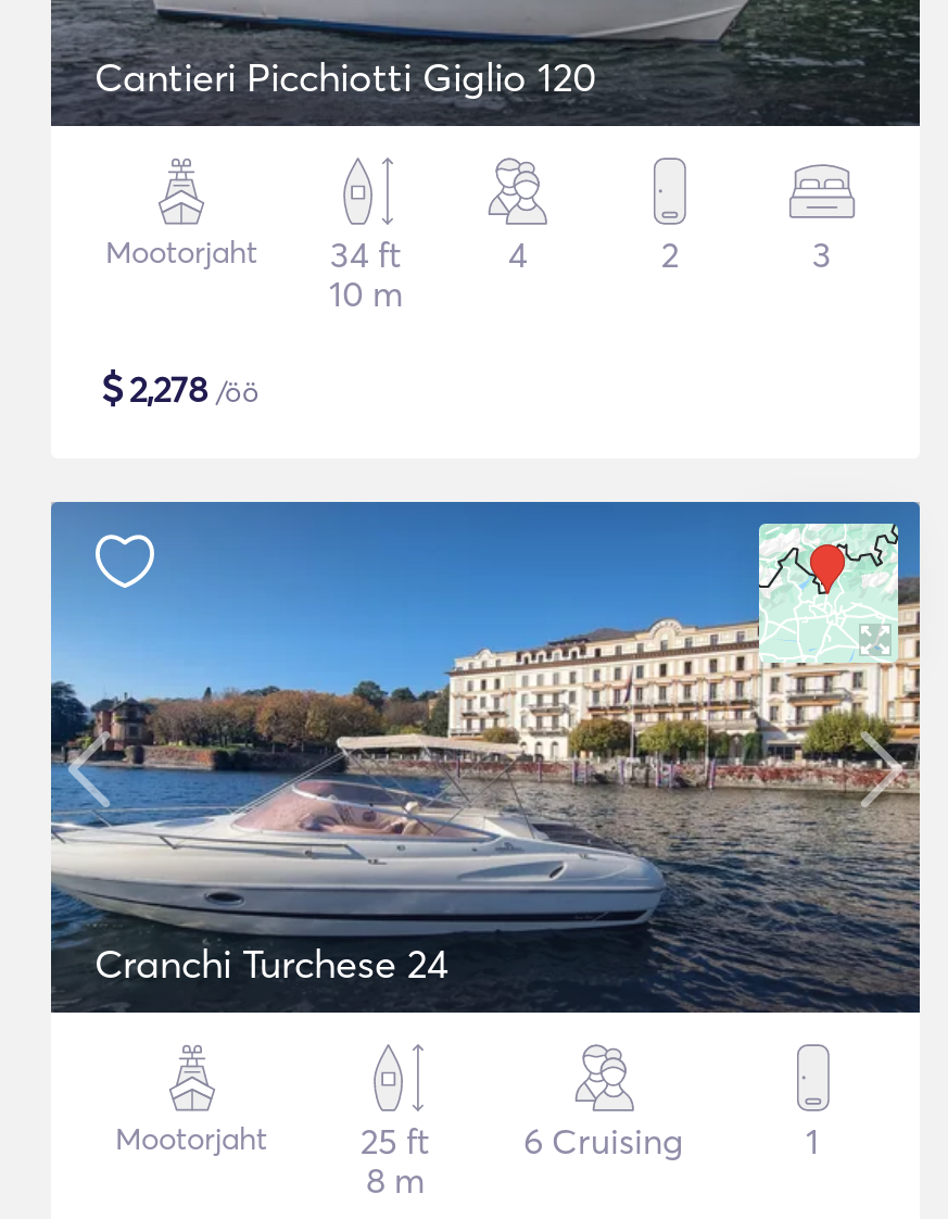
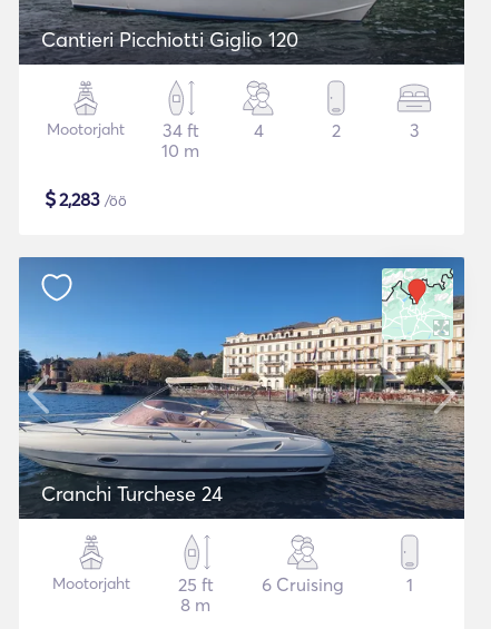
- $2,278 /öö
+ $2,283 /öö
